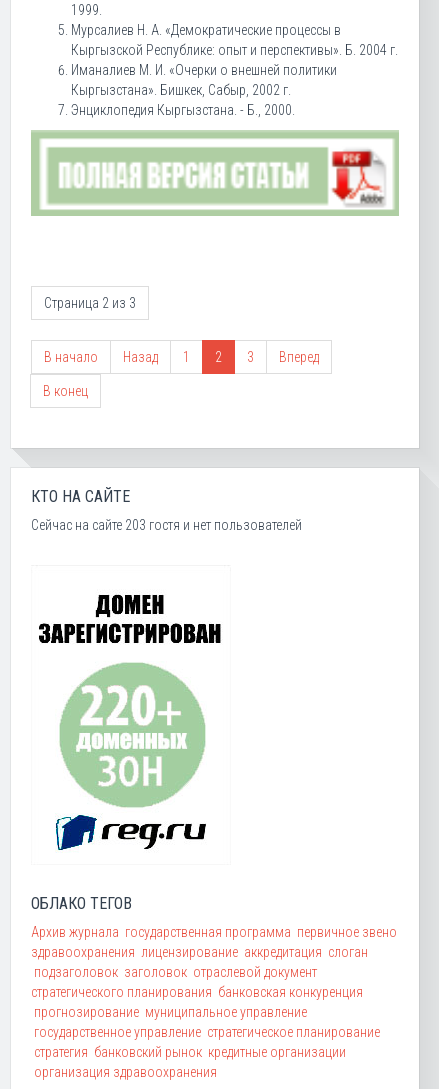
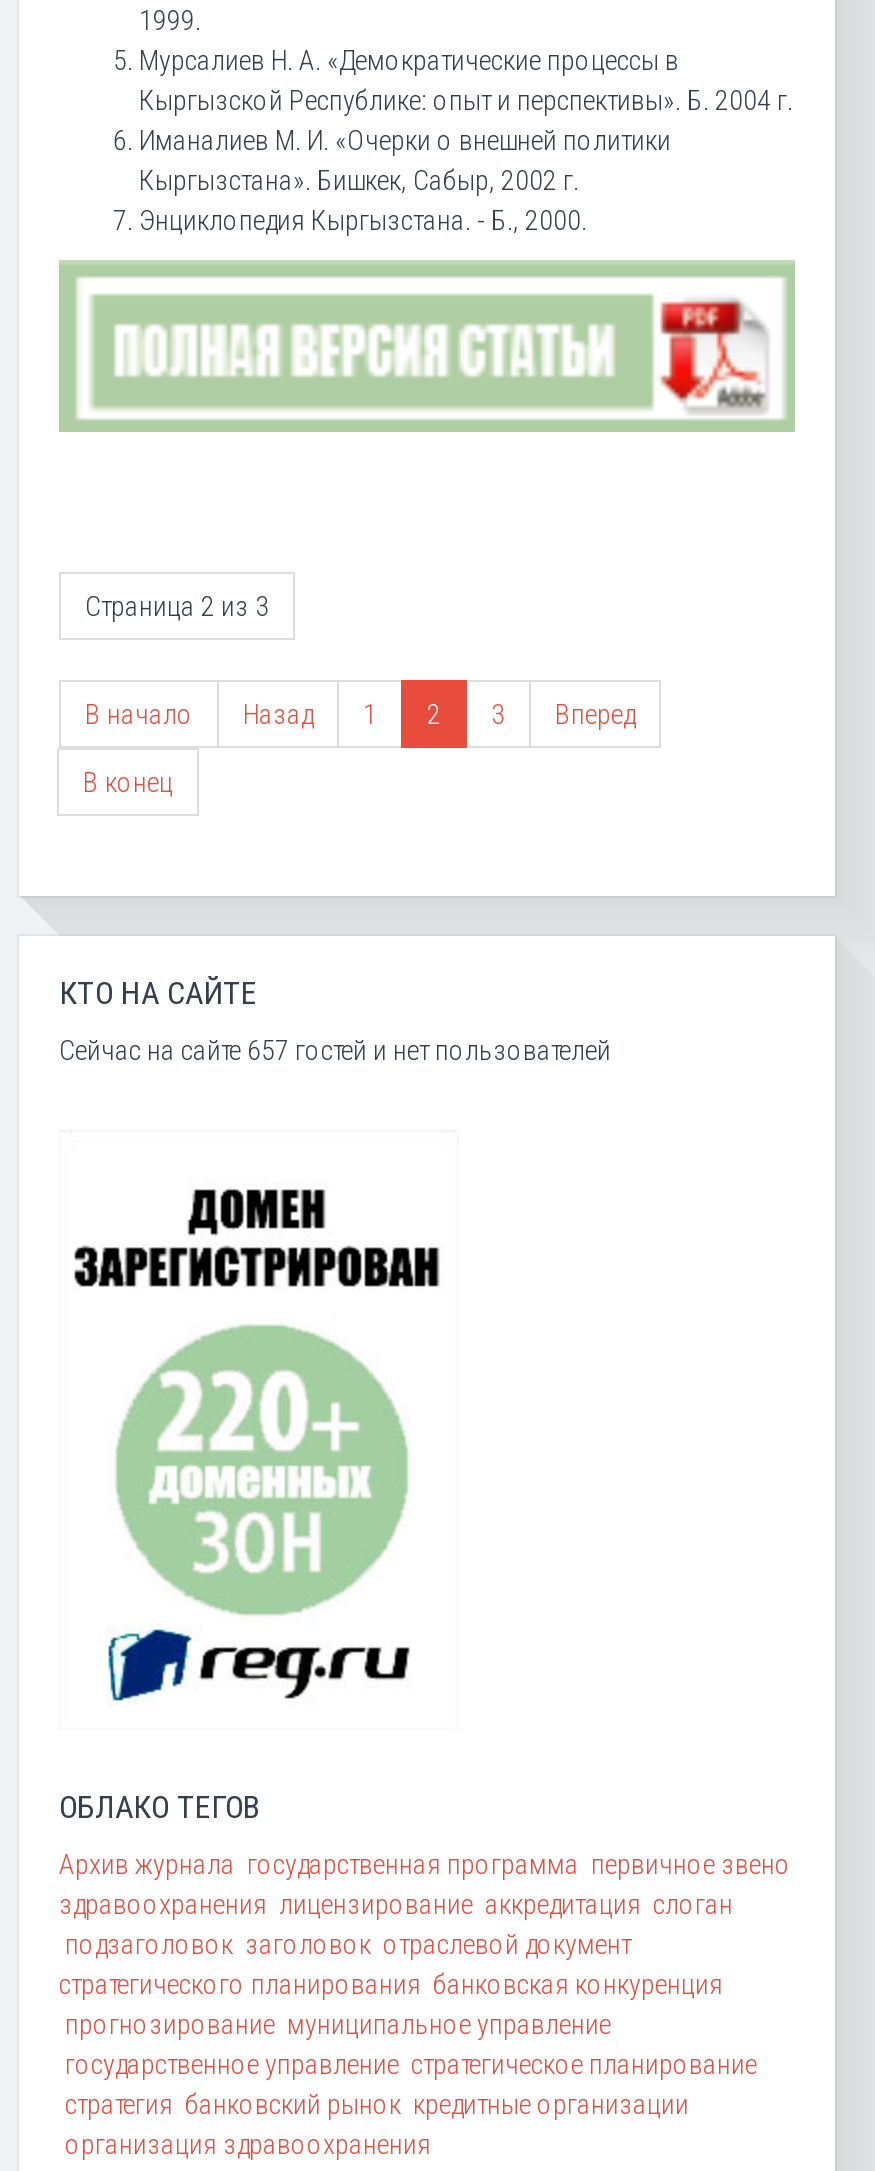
- Сейчас на сайте 203 гостя и нет пользователей
+ Сейчас на сайте 657 гостей и нет пользователей
